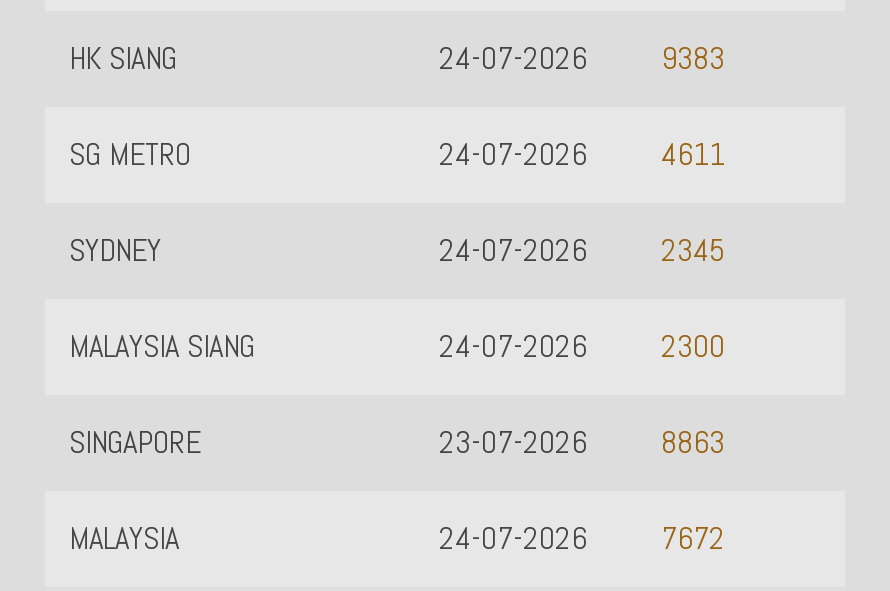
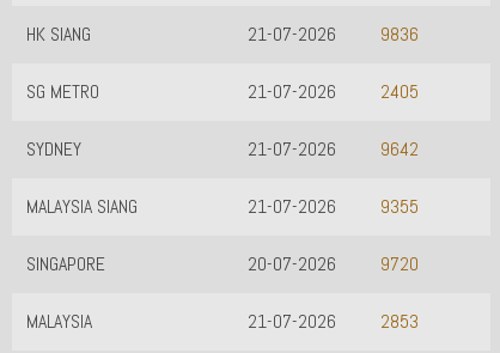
- 24-07-2026
+ 21-07-2026

- 9383
+ 9836

- 24-07-2026
+ 21-07-2026

- 4611
+ 2405

- 24-07-2026
+ 21-07-2026

- 2345
+ 9642

- 24-07-2026
+ 21-07-2026

- 2300
+ 9355

- 23-07-2026
+ 20-07-2026

- 8863
+ 9720

- 24-07-2026
+ 21-07-2026

- 7672
+ 2853
